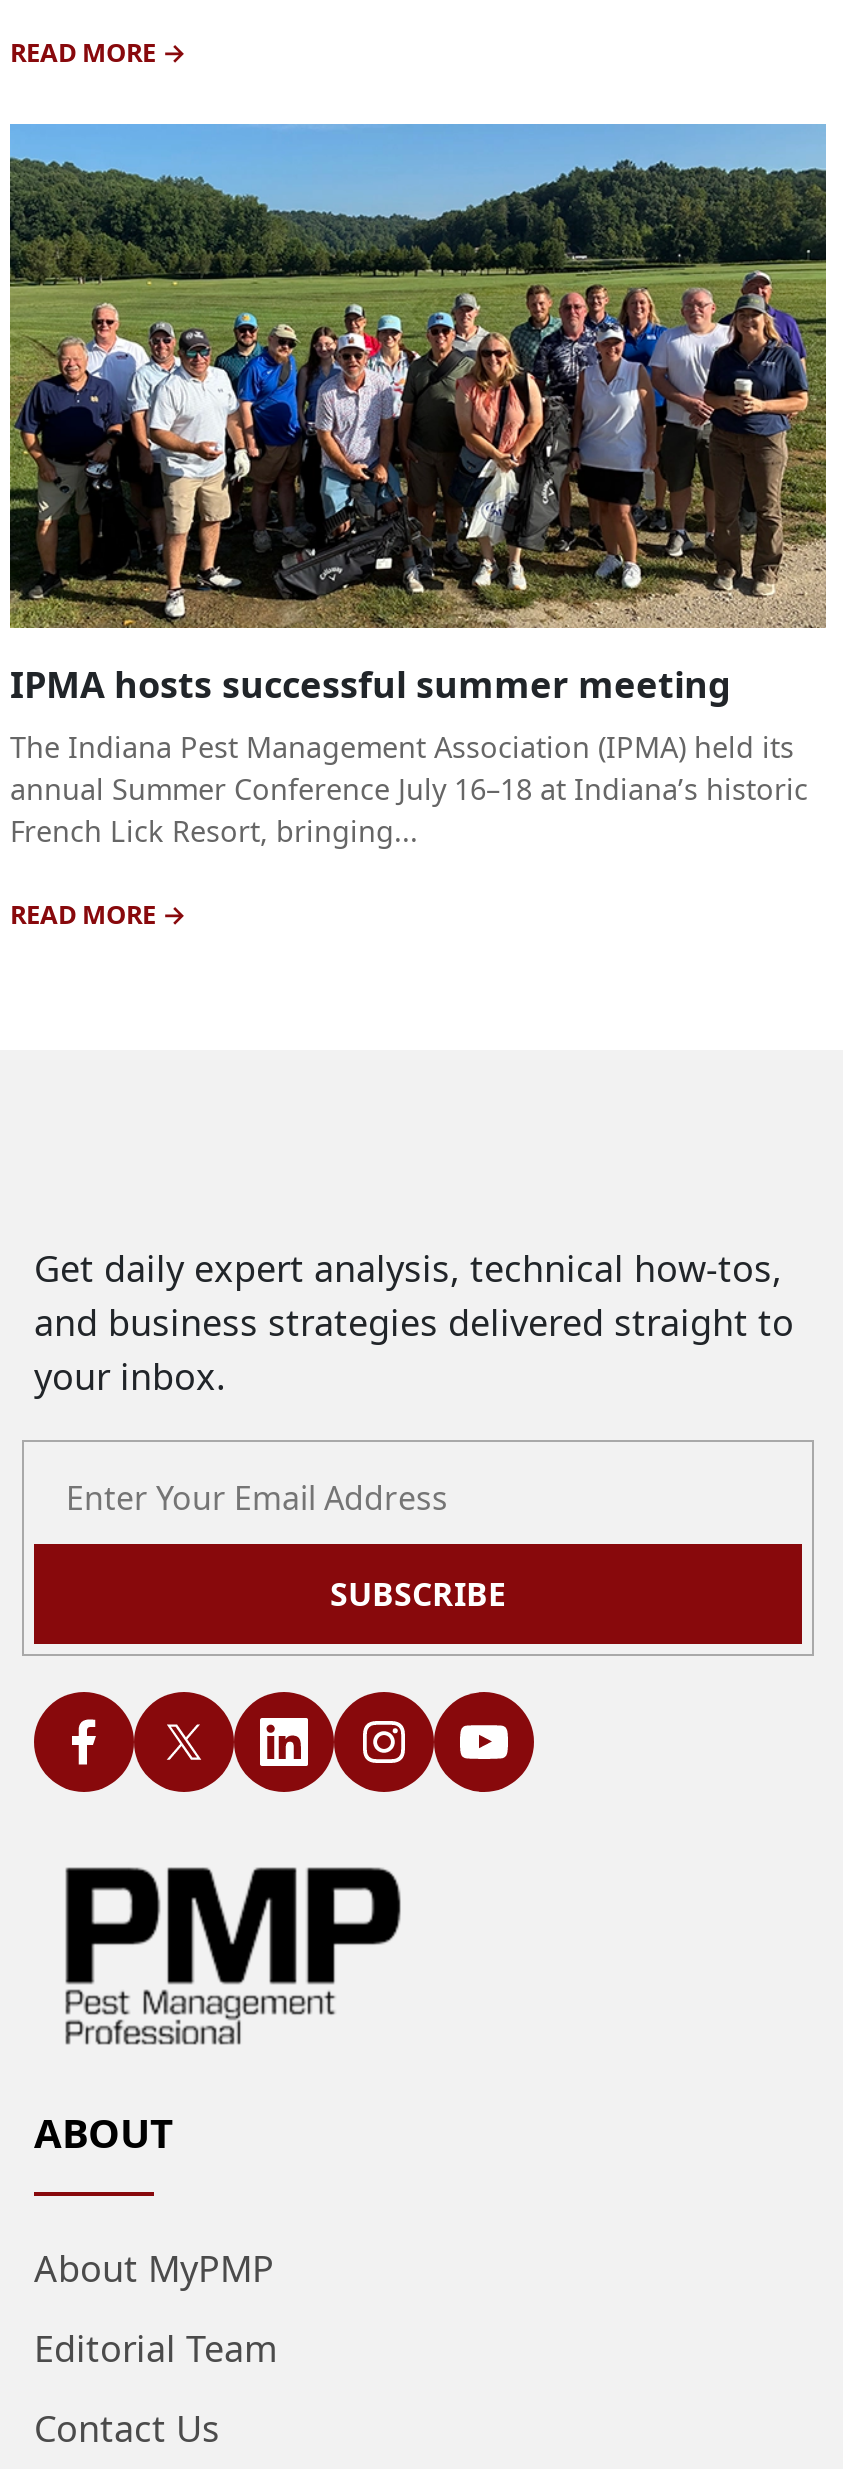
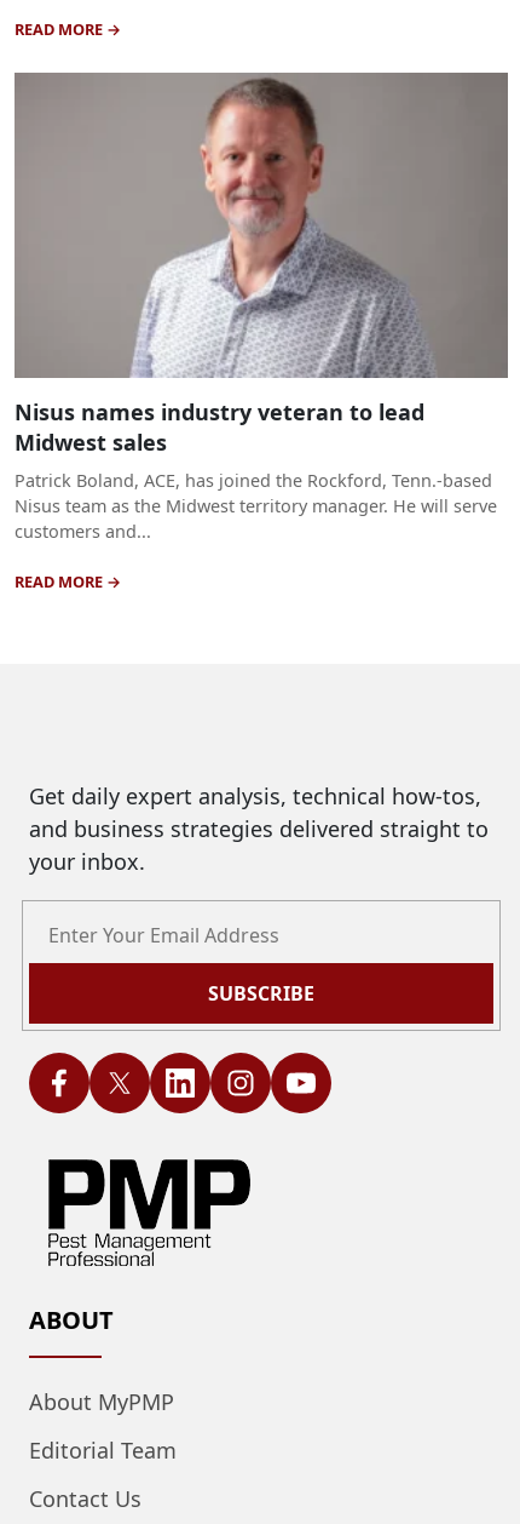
- [image]
- IPMA hosts successful summer meeting
- The Indiana Pest Management Association (IPMA) held its
- annual Summer Conference July 16–18 at Indiana’s historic
- French Lick Resort, bringing...
+ [image]
+ Nisus names industry veteran to lead
+ Midwest sales
+ Patrick Boland, ACE, has joined the Rockford, Tenn.-based
+ Nisus team as the Midwest territory manager. He will serve
+ customers and...
